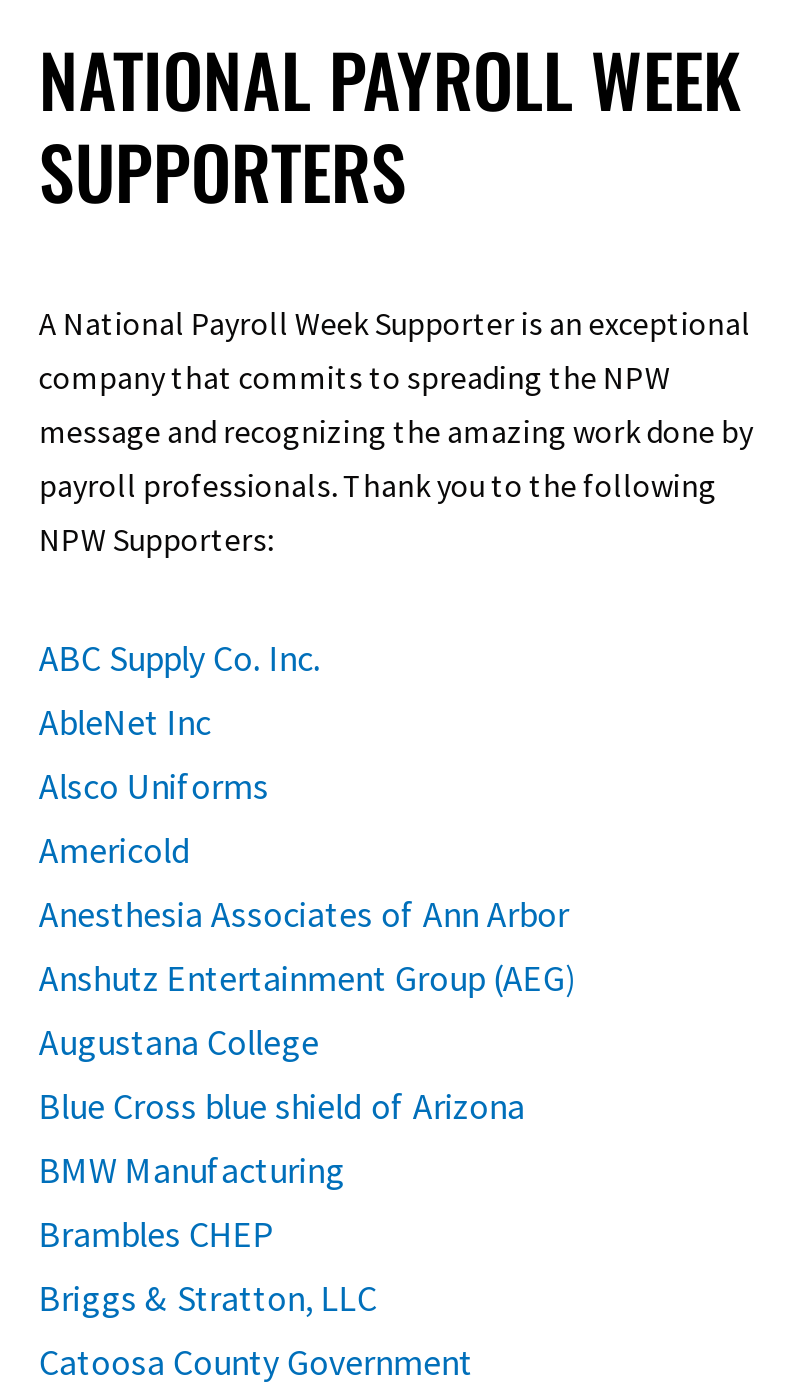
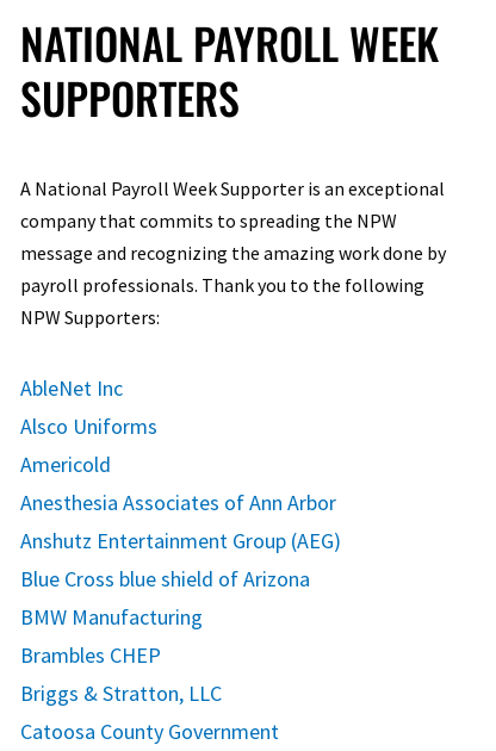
- ABC Supply Co. Inc.

- Augustana College
